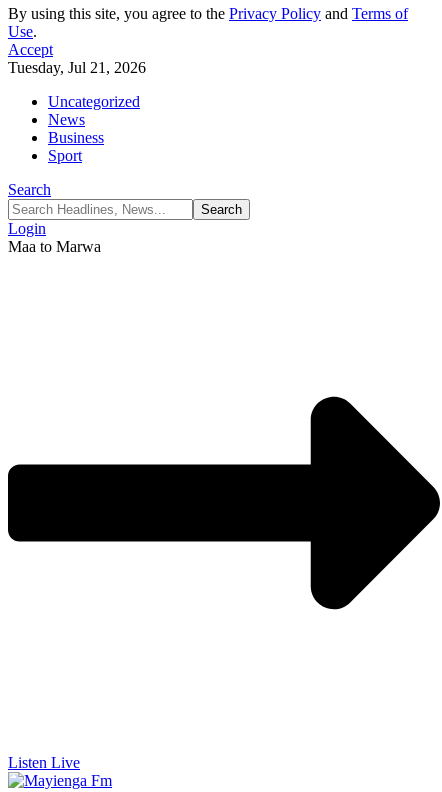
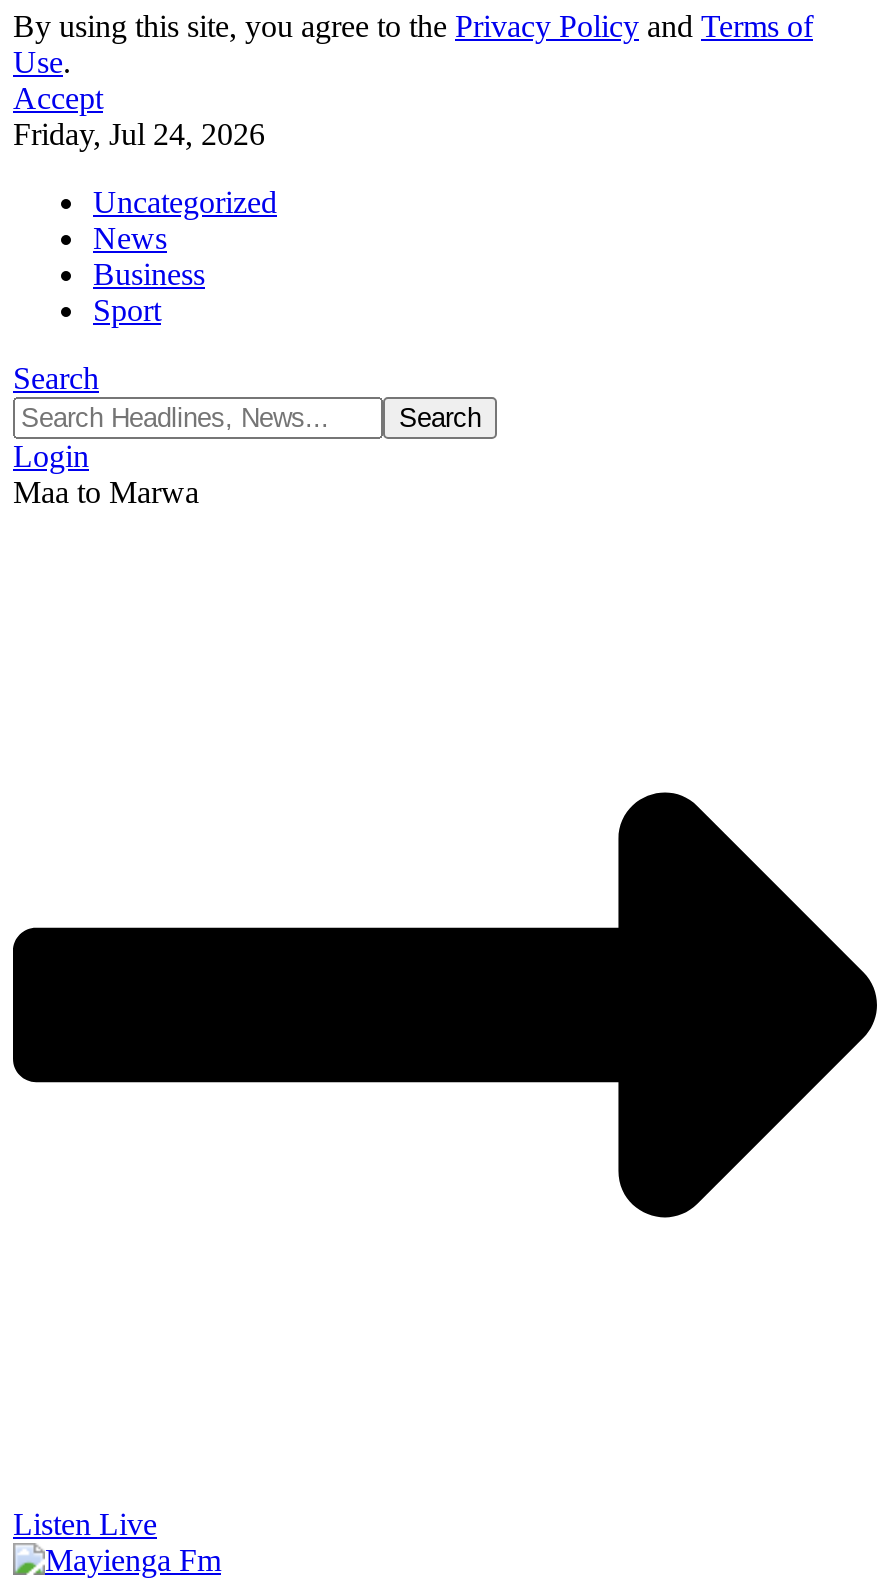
- Tuesday, Jul 21, 2026
+ Friday, Jul 24, 2026
